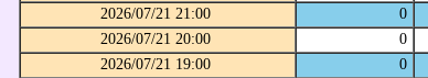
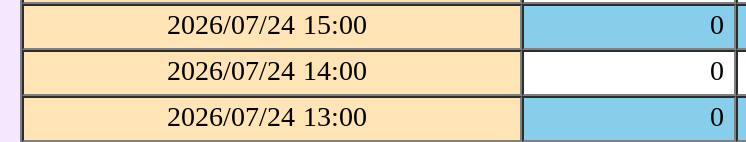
- 2026/07/21 21:00
+ 2026/07/24 15:00

- 2026/07/21 20:00
+ 2026/07/24 14:00

- 2026/07/21 19:00
+ 2026/07/24 13:00
